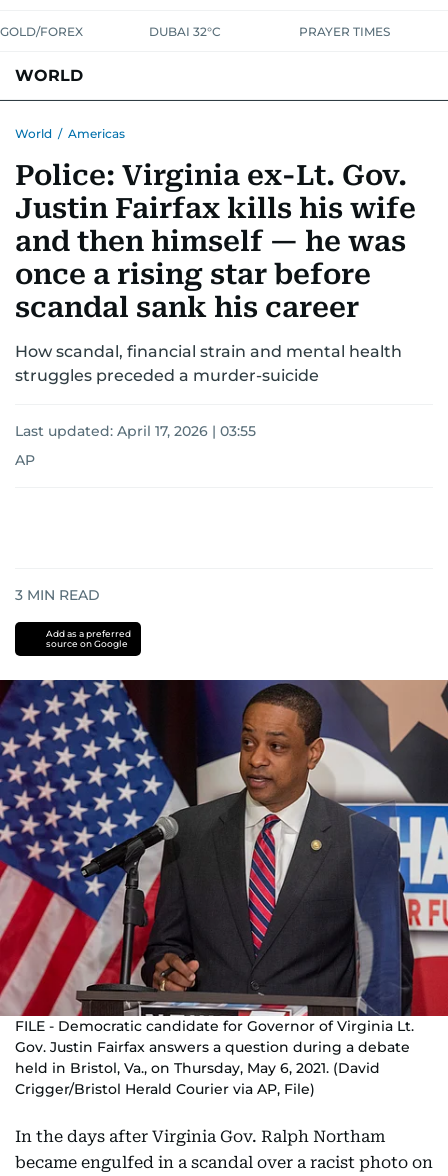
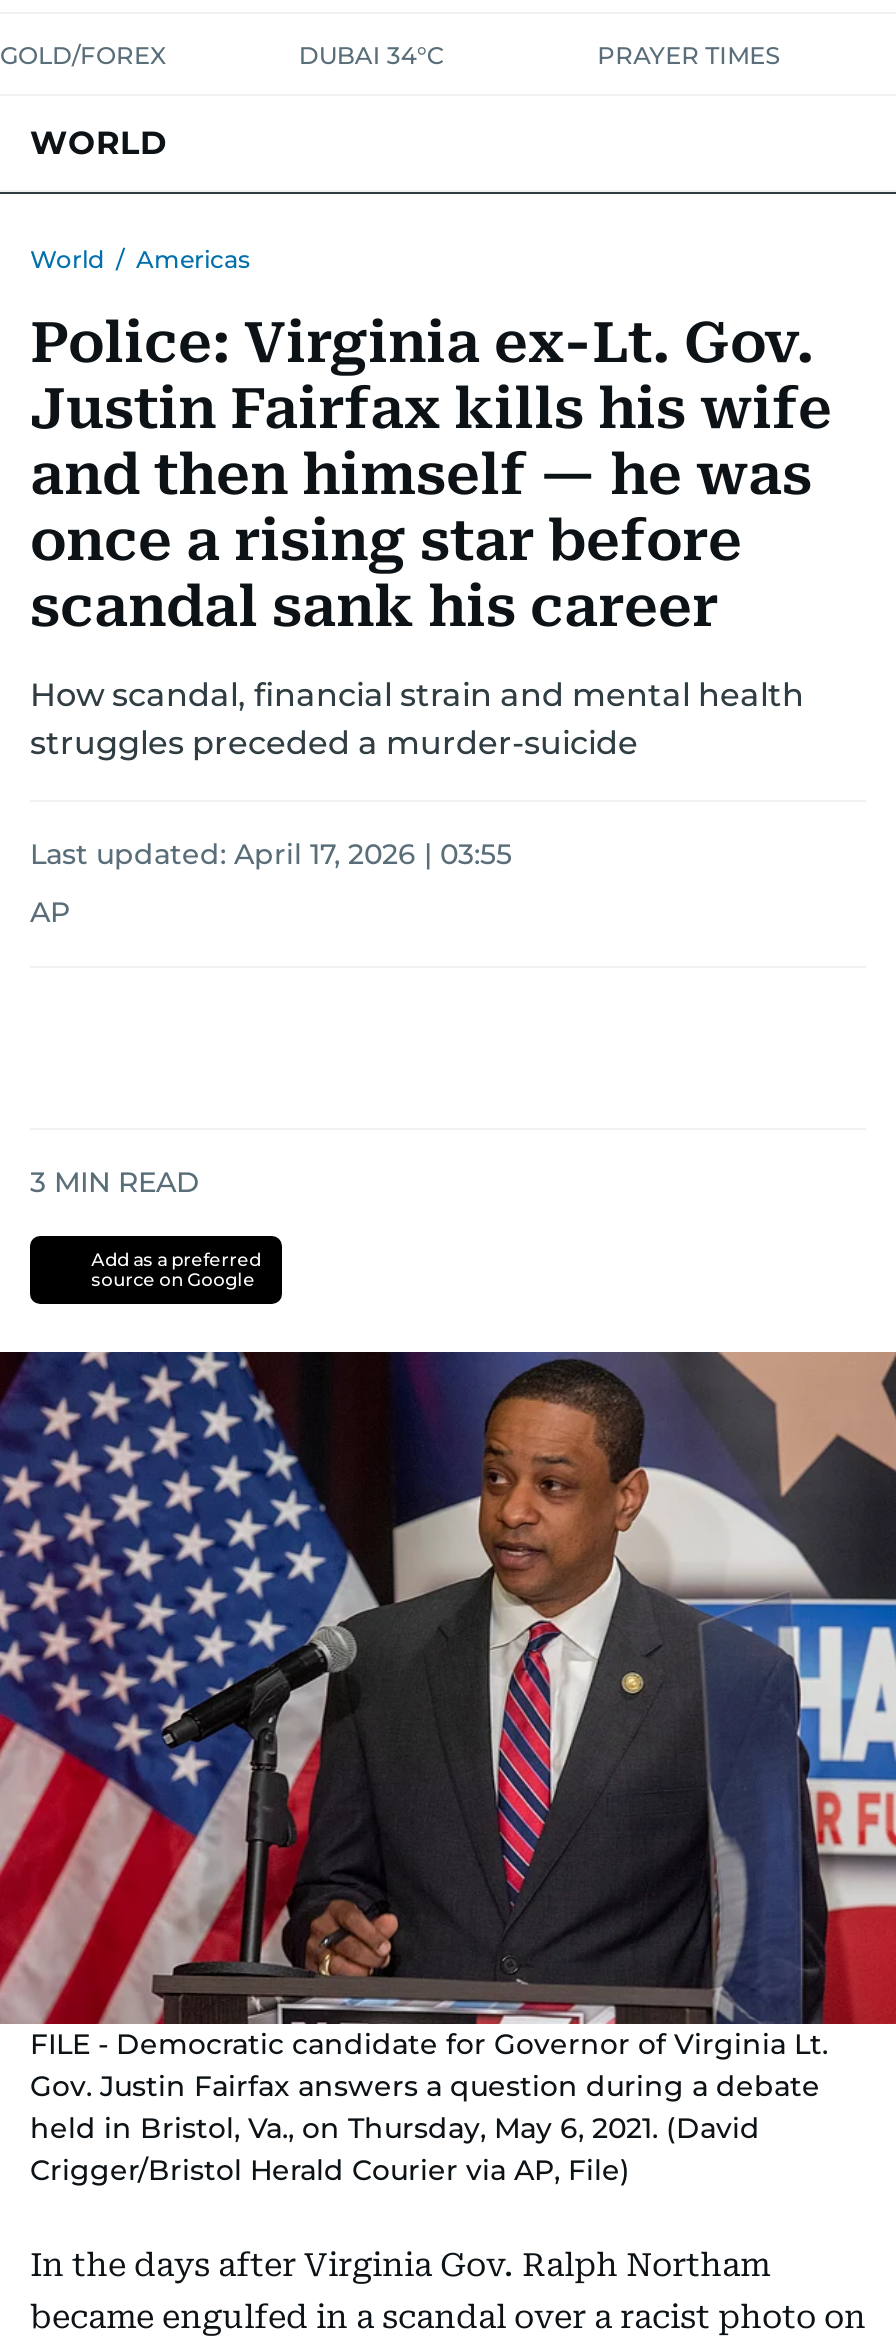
- DUBAI 32°C
+ DUBAI 34°C
